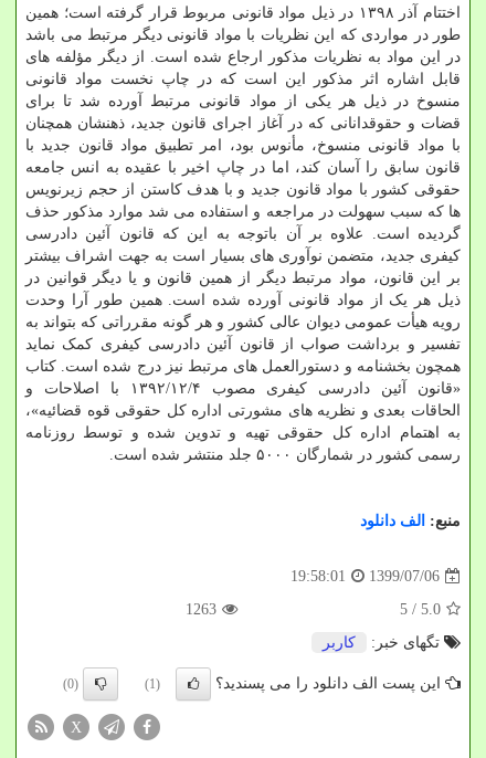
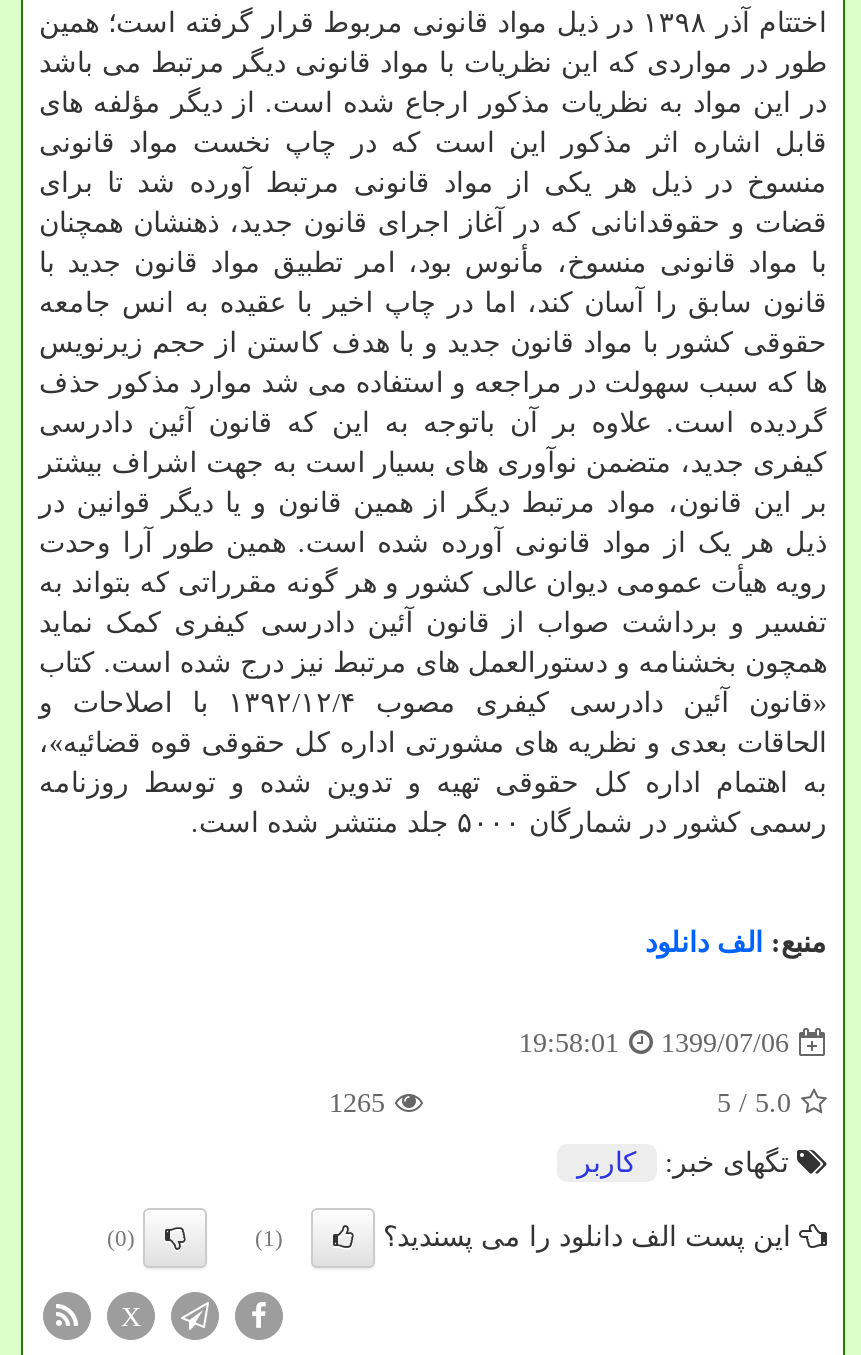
- 1263
+ 1265
